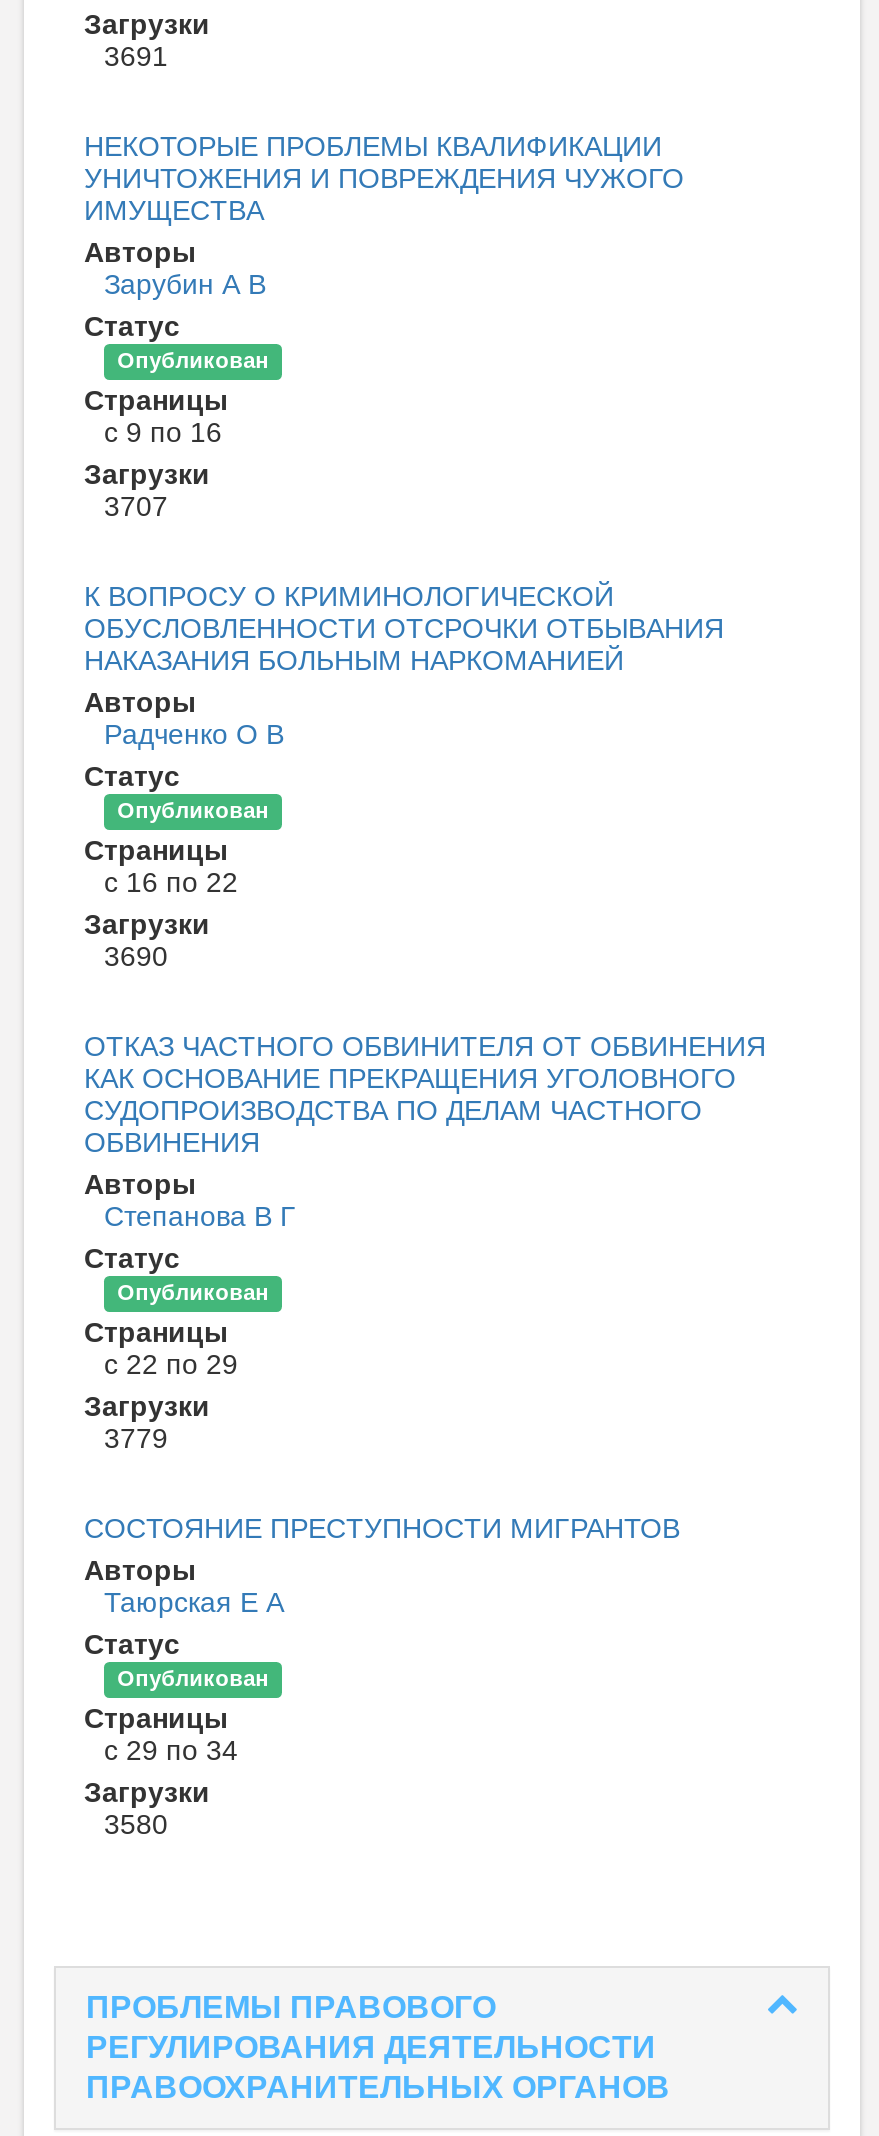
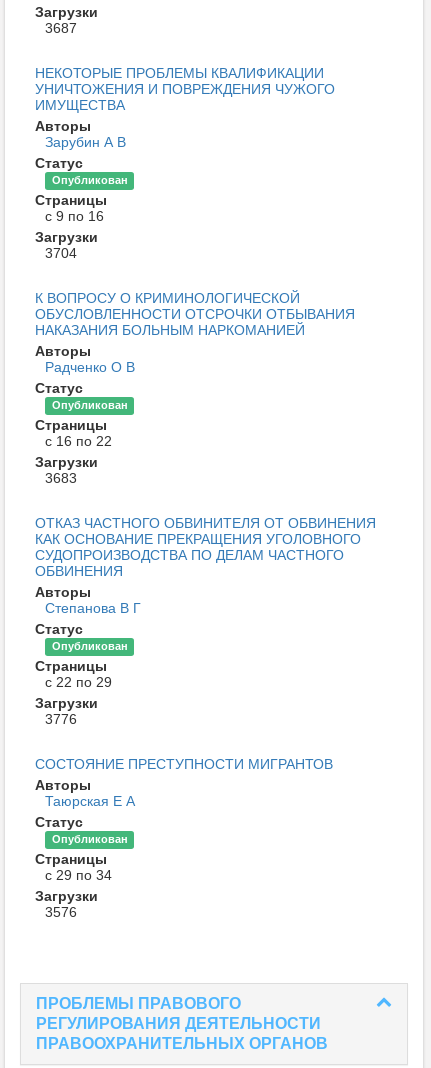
- 3691
+ 3687

- 3707
+ 3704

- 3690
+ 3683

- 3779
+ 3776

- 3580
+ 3576
